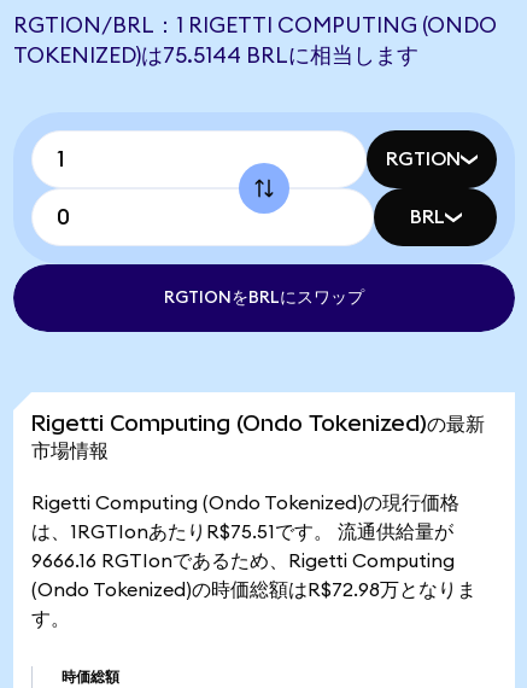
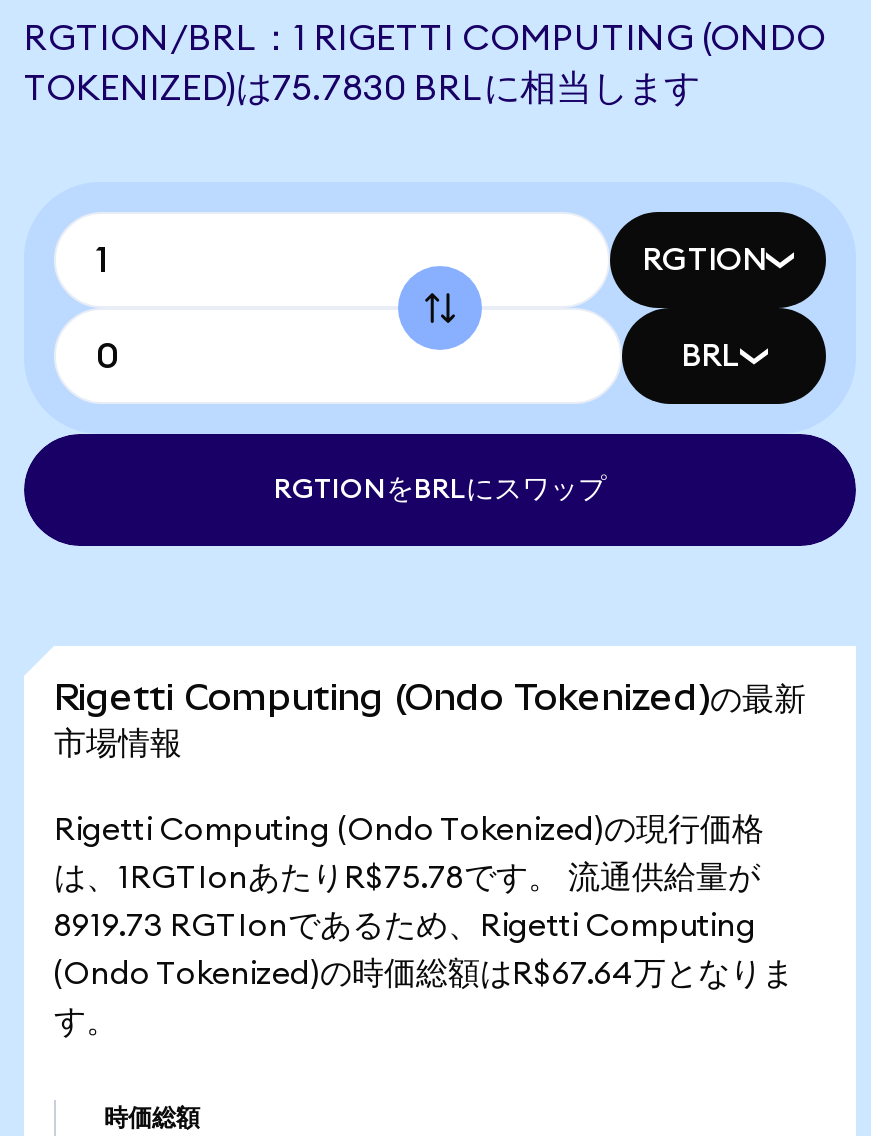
- TOKENIZED)は75.5144 BRLに相当します
+ TOKENIZED)は75.7830 BRLに相当します

- は、1RGTIonあたりR$75.51です。 流通供給量が
+ は、1RGTIonあたりR$75.78です。 流通供給量が

- 9666.16 RGTIonであるため、Rigetti Computing
+ 8919.73 RGTIonであるため、Rigetti Computing

- (Ondo Tokenized)の時価総額はR$72.98万となりま
+ (Ondo Tokenized)の時価総額はR$67.64万となりま
